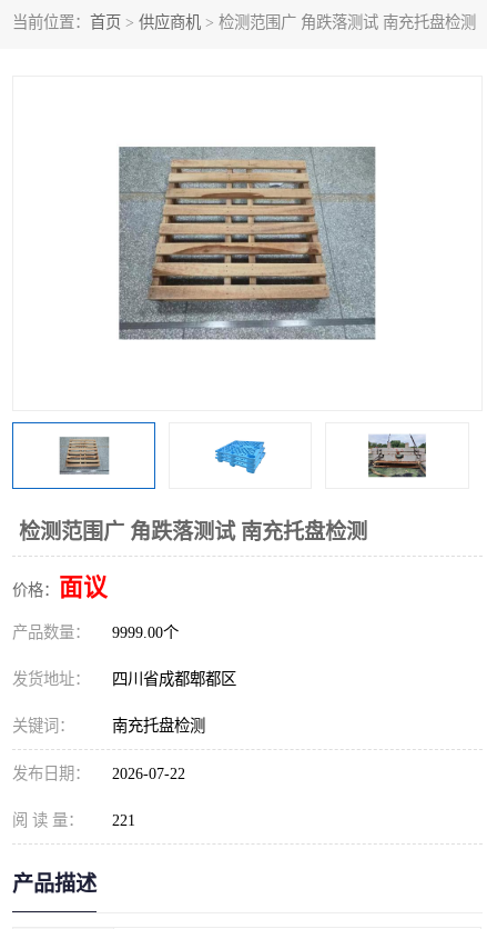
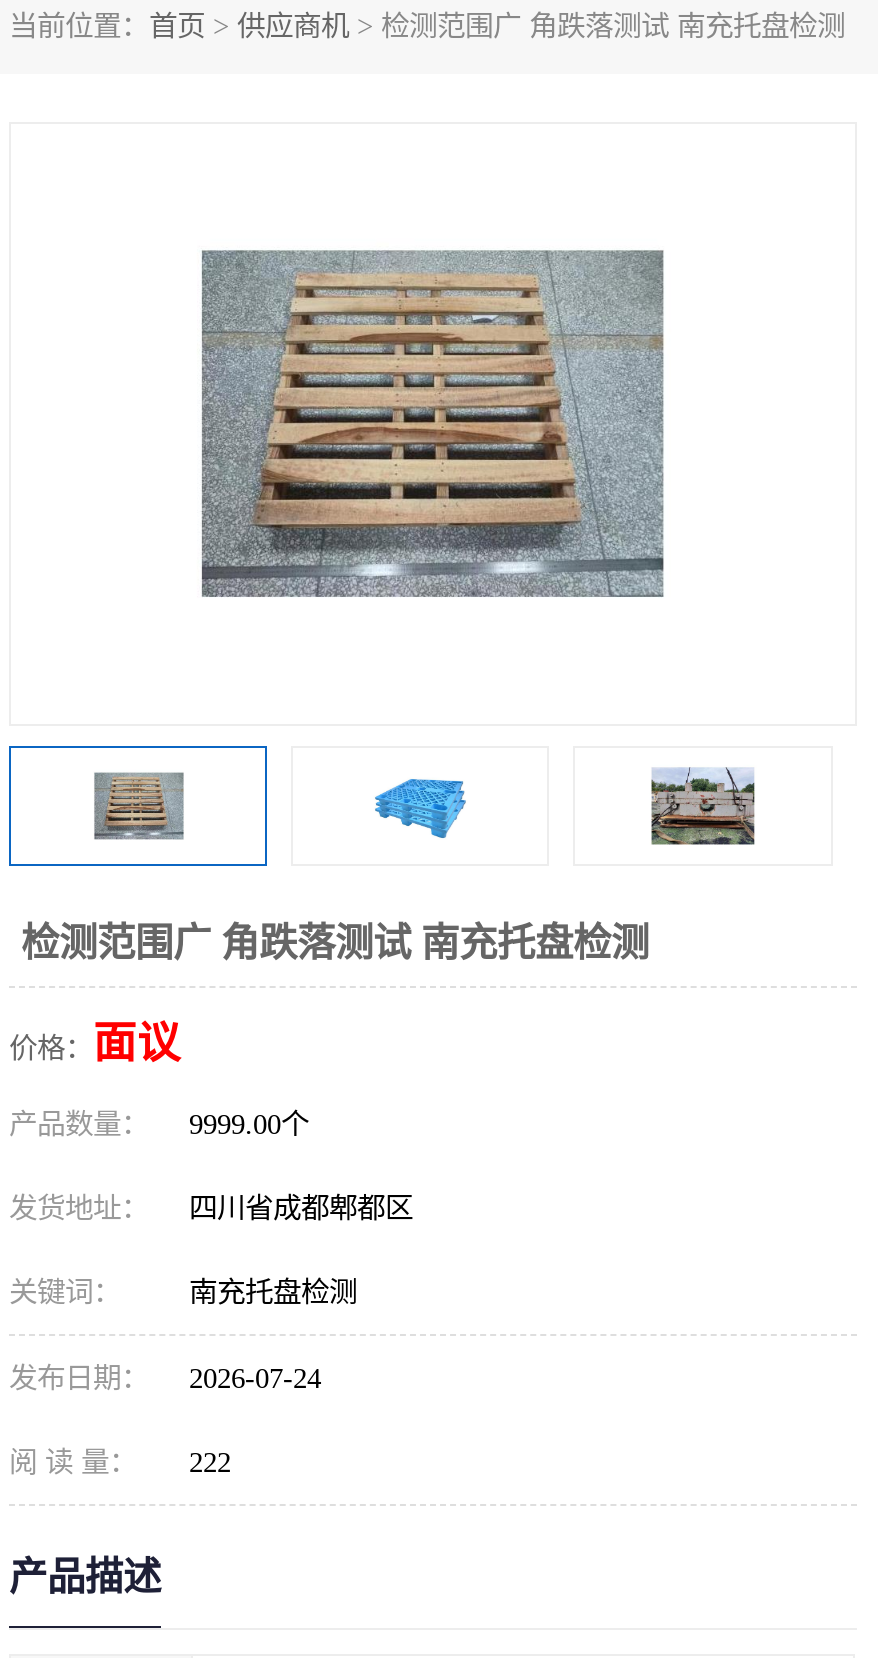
- 发布日期： 2026-07-22
+ 发布日期： 2026-07-24

- 阅 读 量： 221
+ 阅 读 量： 222
